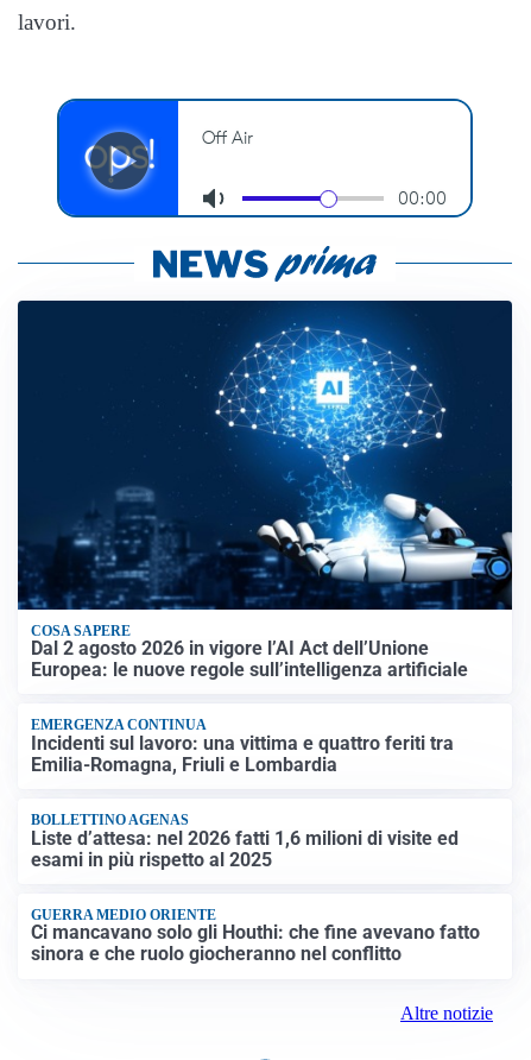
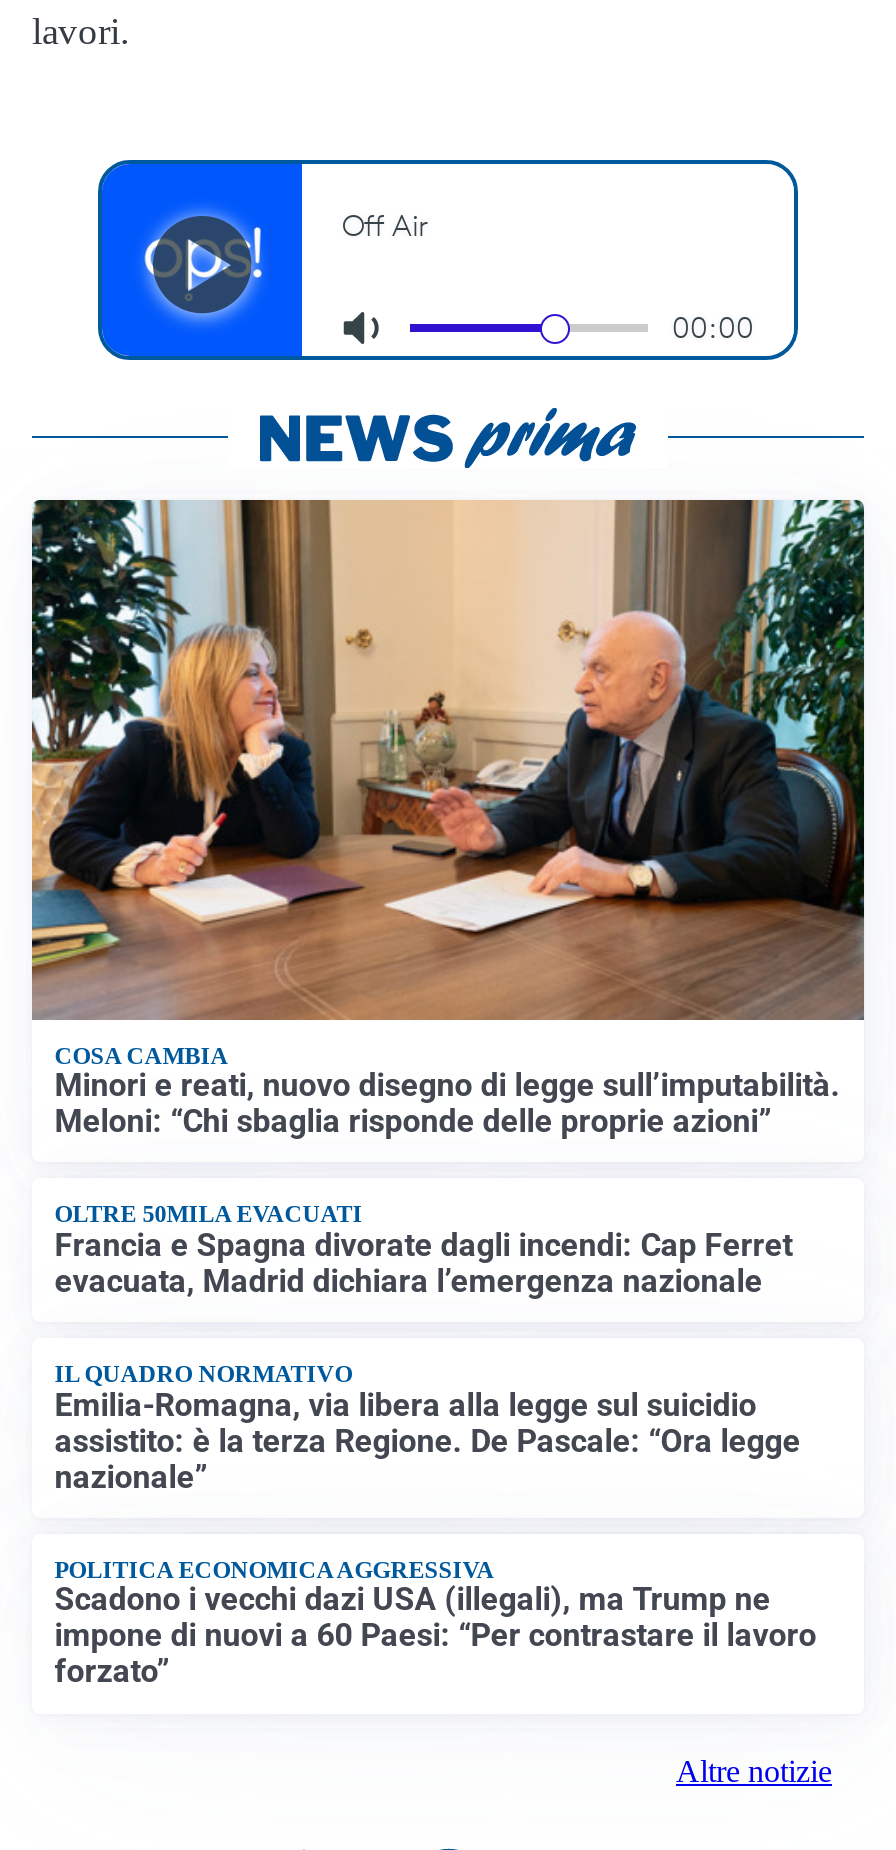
- [image]
- COSA SAPERE
- Dal 2 agosto 2026 in vigore l’AI Act dell’Unione
- Europea: le nuove regole sull’intelligenza artificiale
+ [image]
+ COSA CAMBIA
+ Minori e reati, nuovo disegno di legge sull’imputabilità.
+ Meloni: “Chi sbaglia risponde delle proprie azioni”

- EMERGENZA CONTINUA
- Incidenti sul lavoro: una vittima e quattro feriti tra
- Emilia-Romagna, Friuli e Lombardia
+ OLTRE 50MILA EVACUATI
+ Francia e Spagna divorate dagli incendi: Cap Ferret
+ evacuata, Madrid dichiara l’emergenza nazionale

- BOLLETTINO AGENAS
- Liste d’attesa: nel 2026 fatti 1,6 milioni di visite ed
- esami in più rispetto al 2025
+ IL QUADRO NORMATIVO
+ Emilia-Romagna, via libera alla legge sul suicidio
+ assistito: è la terza Regione. De Pascale: “Ora legge
+ nazionale”

- GUERRA MEDIO ORIENTE
- Ci mancavano solo gli Houthi: che fine avevano fatto
- sinora e che ruolo giocheranno nel conflitto
+ POLITICA ECONOMICA AGGRESSIVA
+ Scadono i vecchi dazi USA (illegali), ma Trump ne
+ impone di nuovi a 60 Paesi: “Per contrastare il lavoro
+ forzato”
